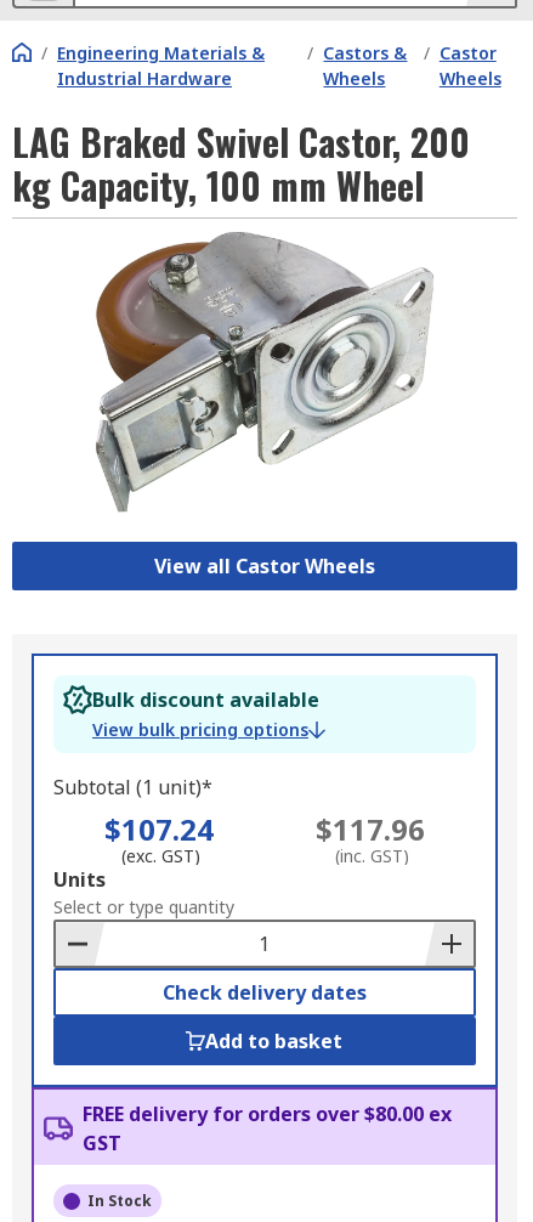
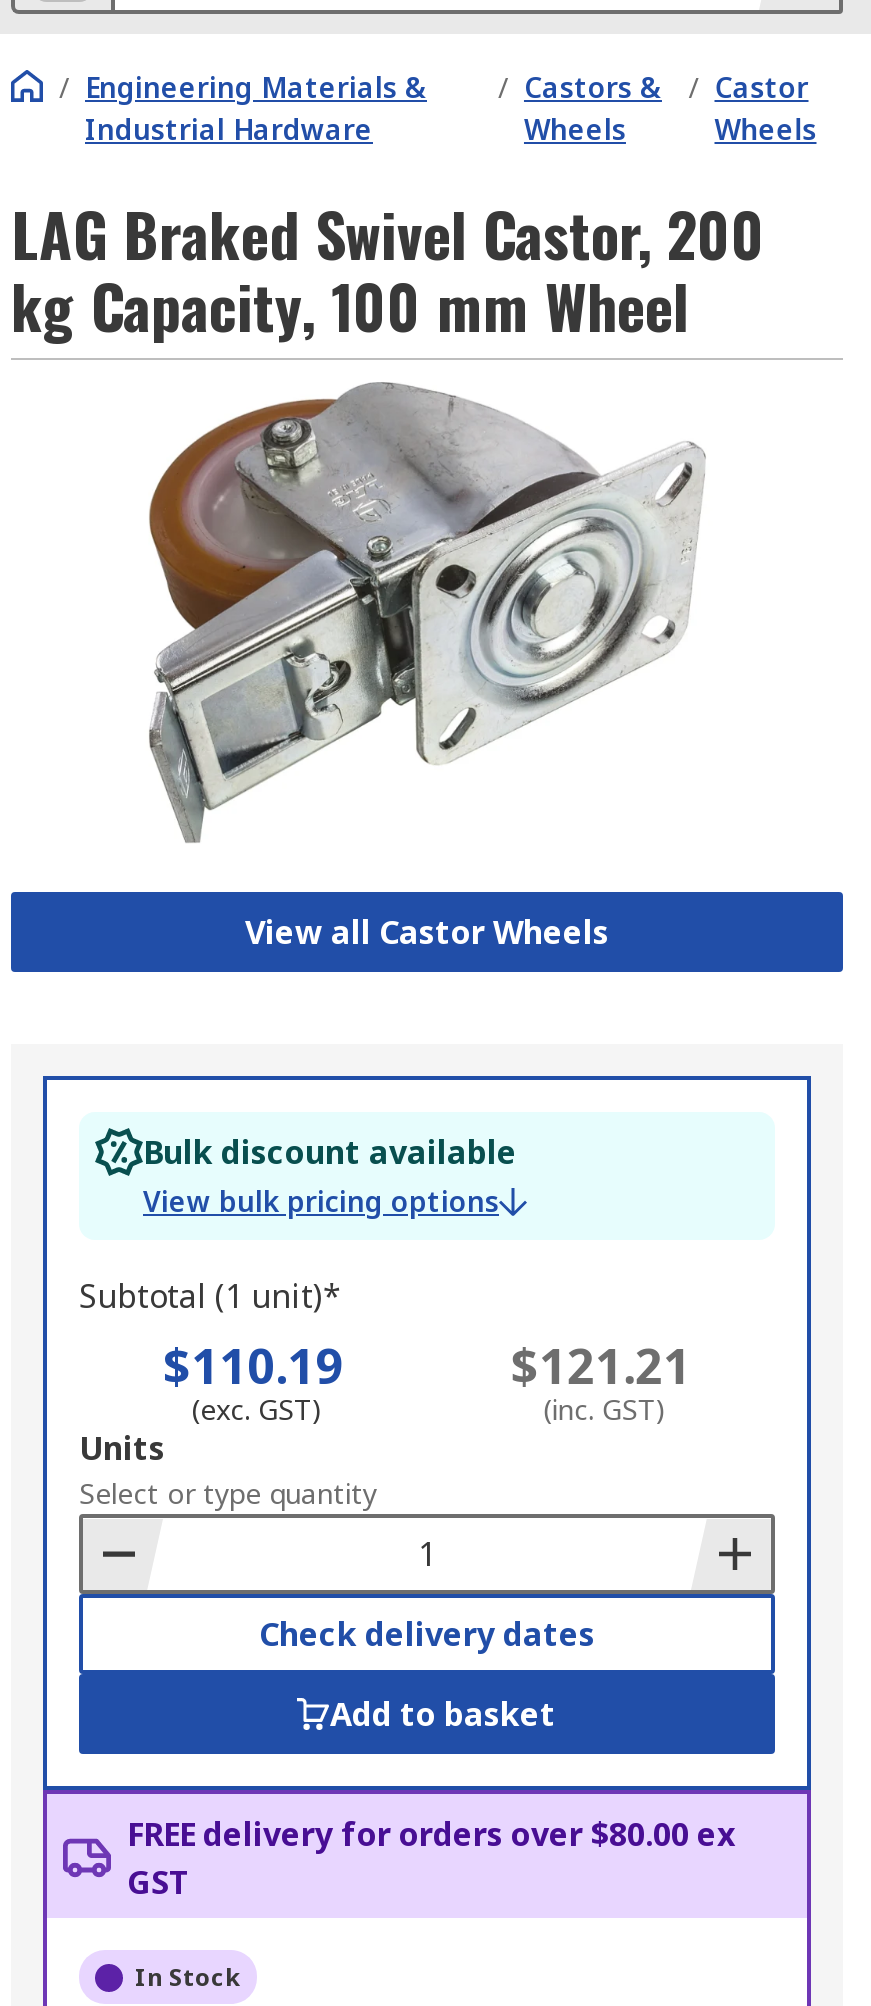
- $107.24
+ $110.19

- $117.96
+ $121.21
